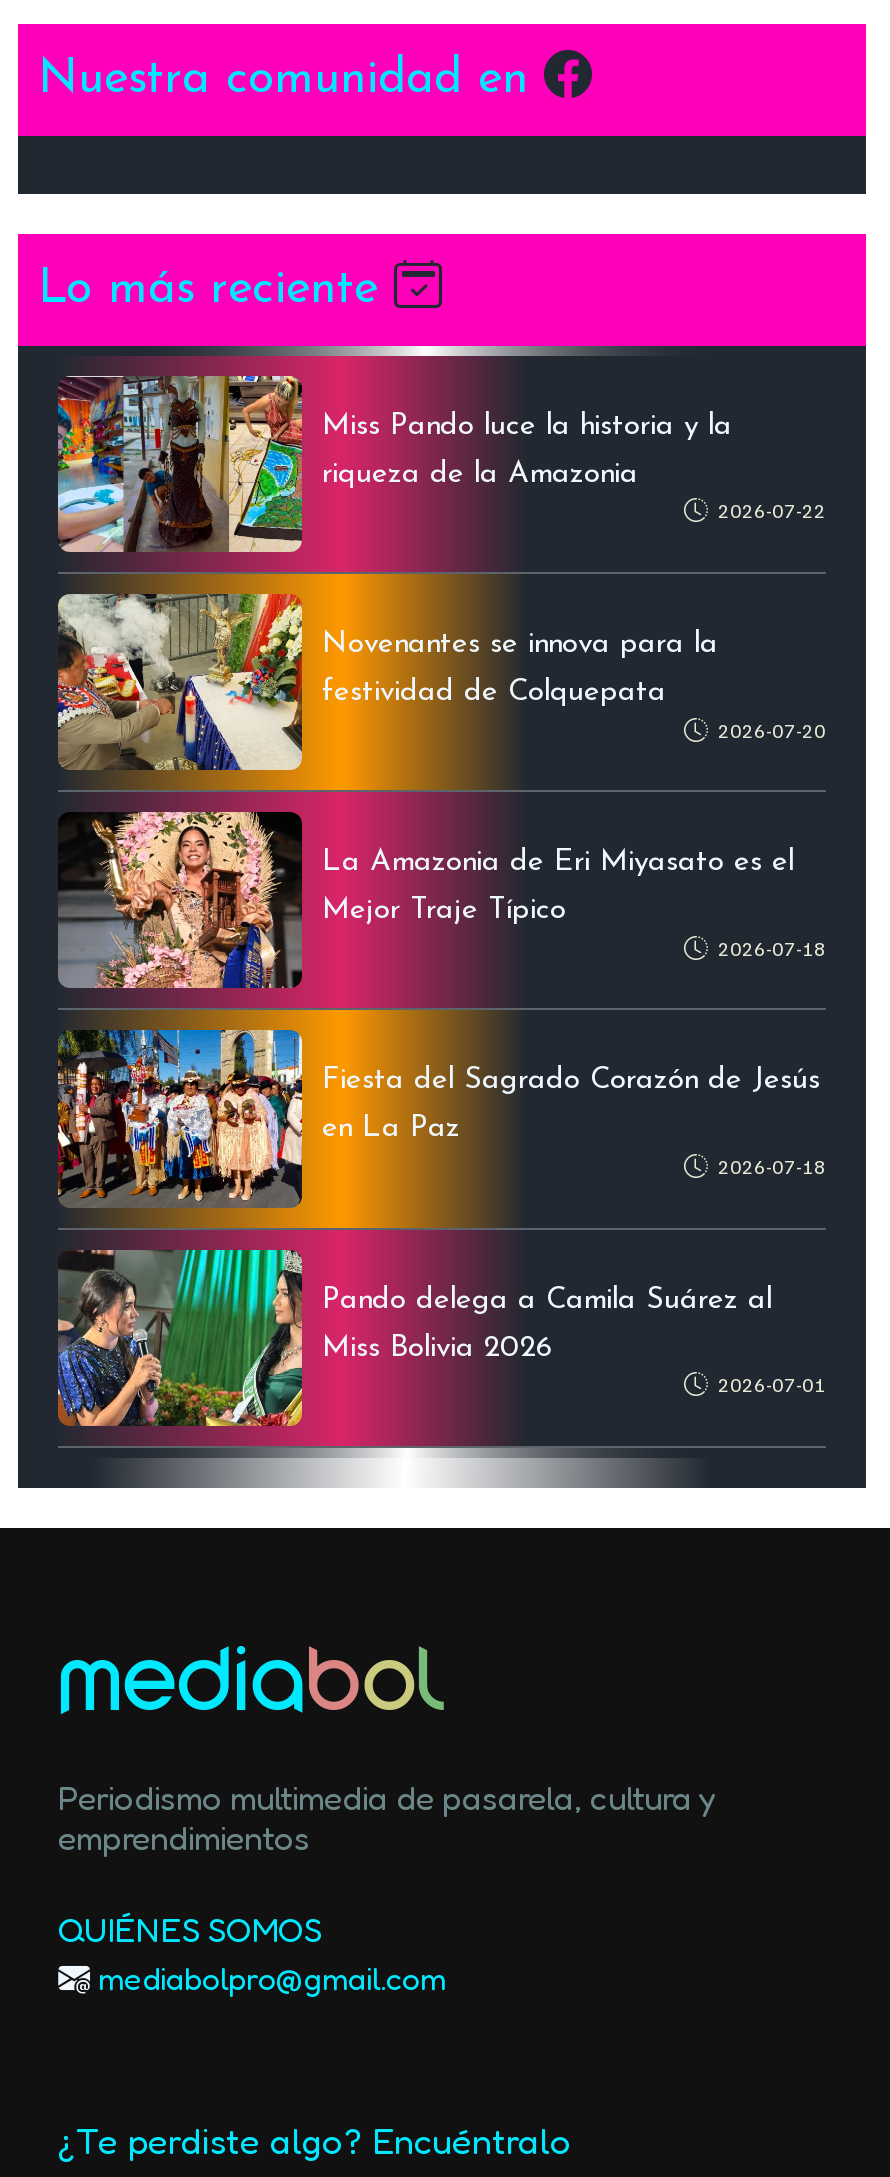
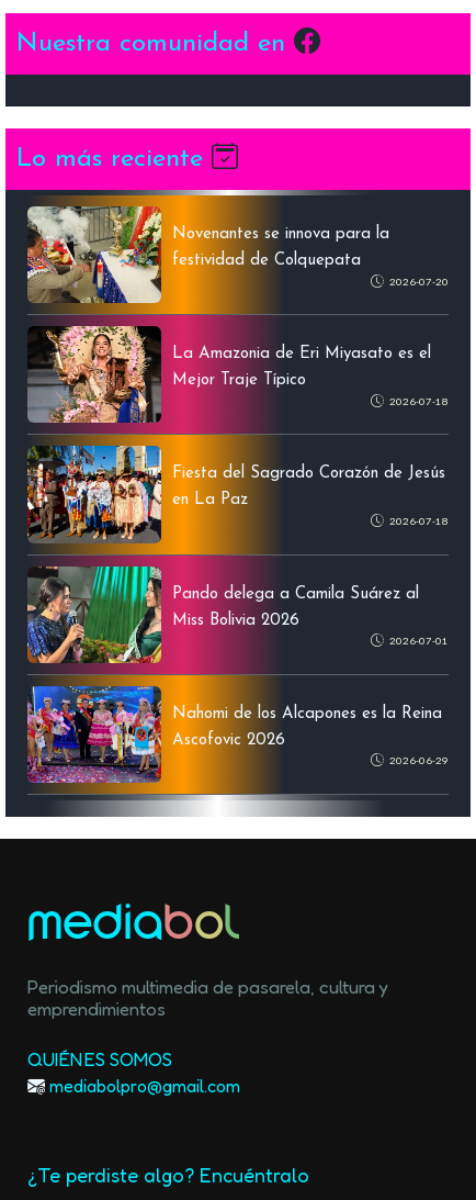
- [image]
- Miss Pando luce la historia y la
- riqueza de la Amazonia
- 2026-07-22

moved up: [image] | Novenantes se innova para la | festividad de Colquepata | ... | Miss Bolivia 2026 | 2026-07-01

+ [image]
+ Nahomi de los Alcapones es la Reina
+ Ascofovic 2026
+ 2026-06-29
